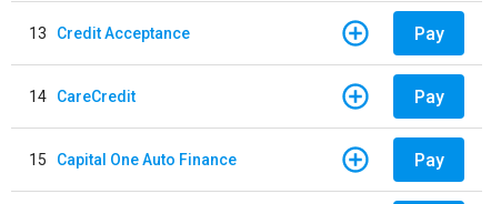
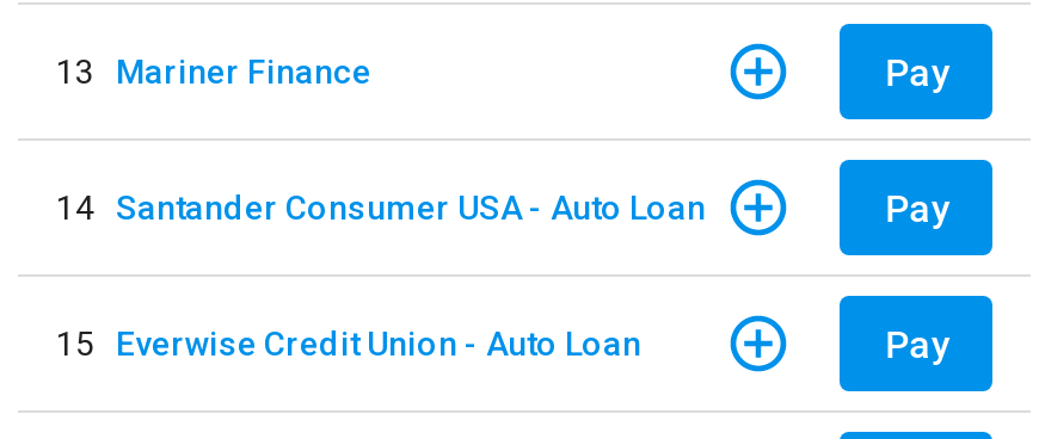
- 13 Credit Acceptance
+ 13 Mariner Finance

- 14 CareCredit
+ 14 Santander Consumer USA - Auto Loan

- 15 Capital One Auto Finance
+ 15 Everwise Credit Union - Auto Loan
